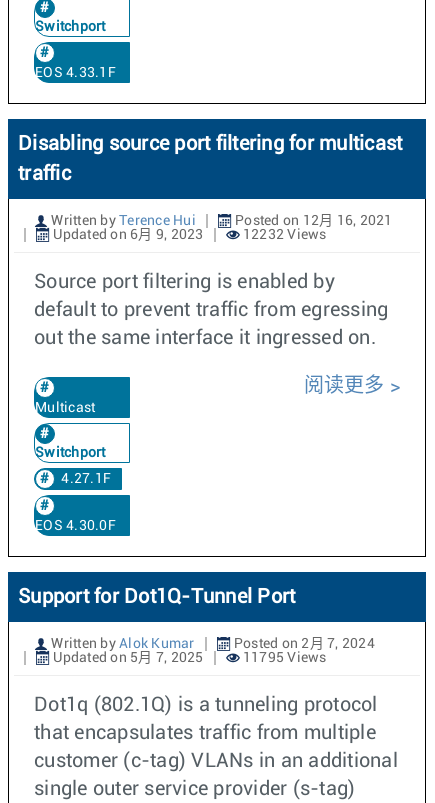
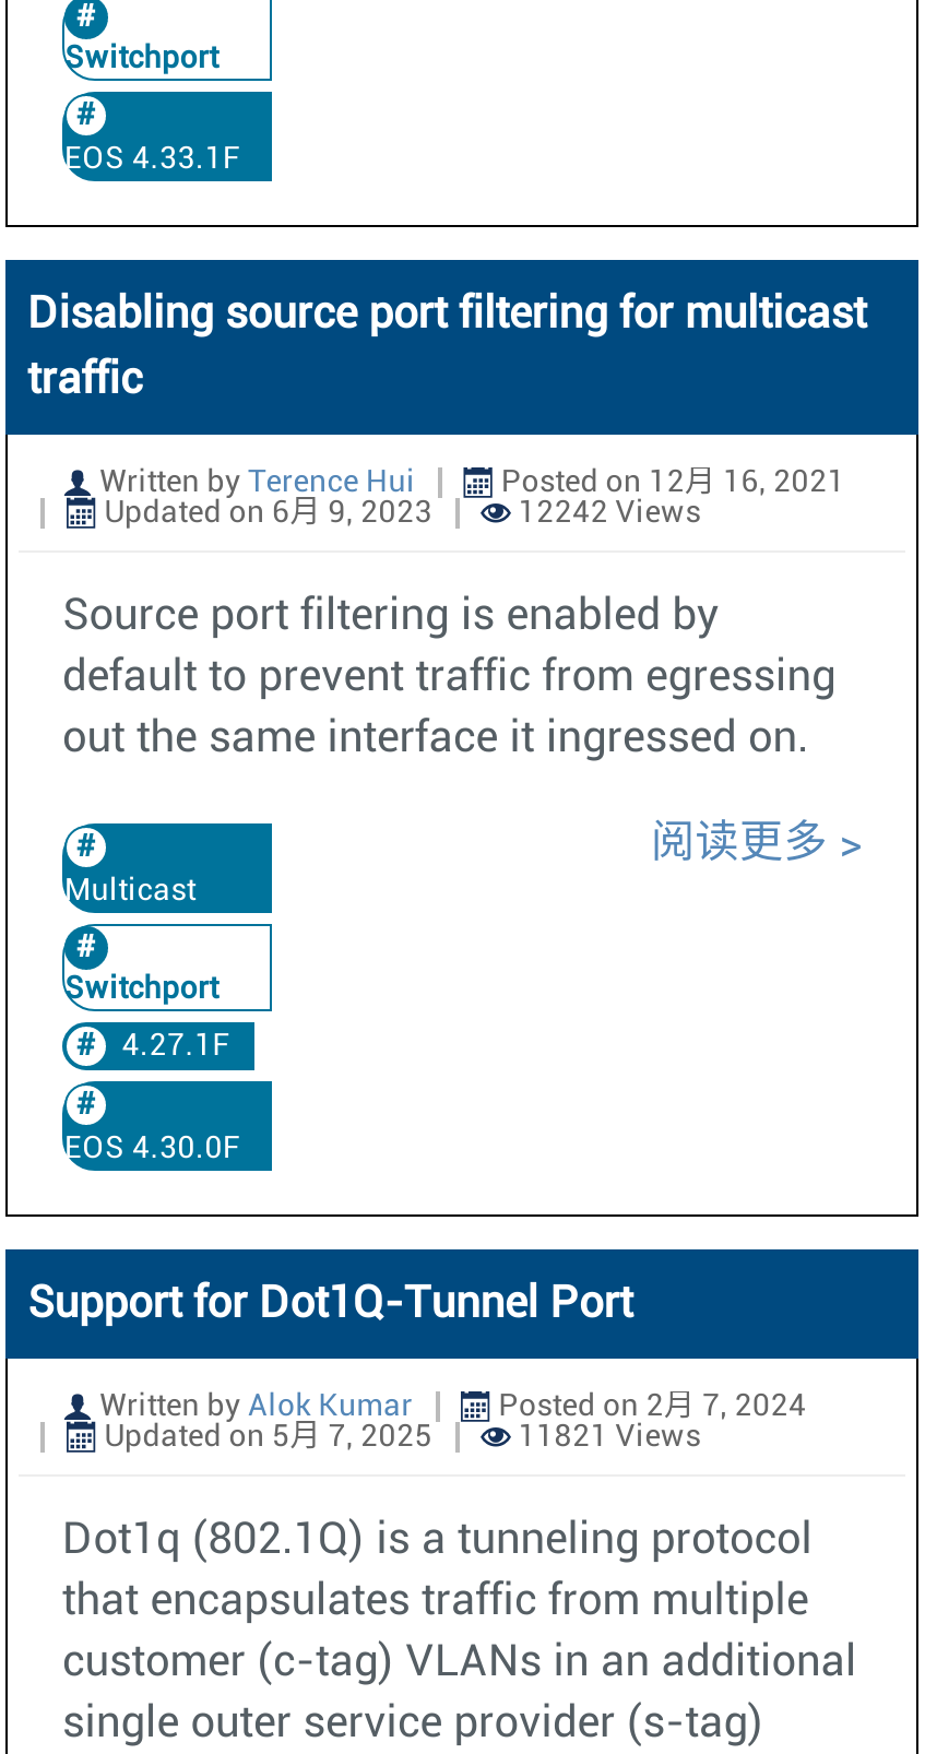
- 12232 Views
+ 12242 Views

- 11795 Views
+ 11821 Views
